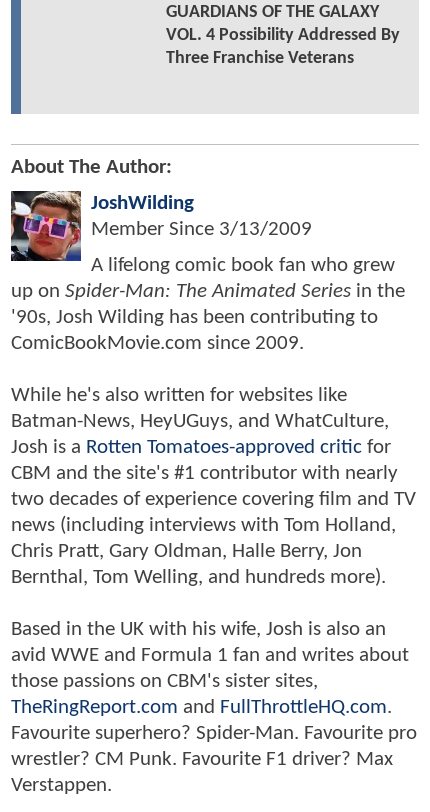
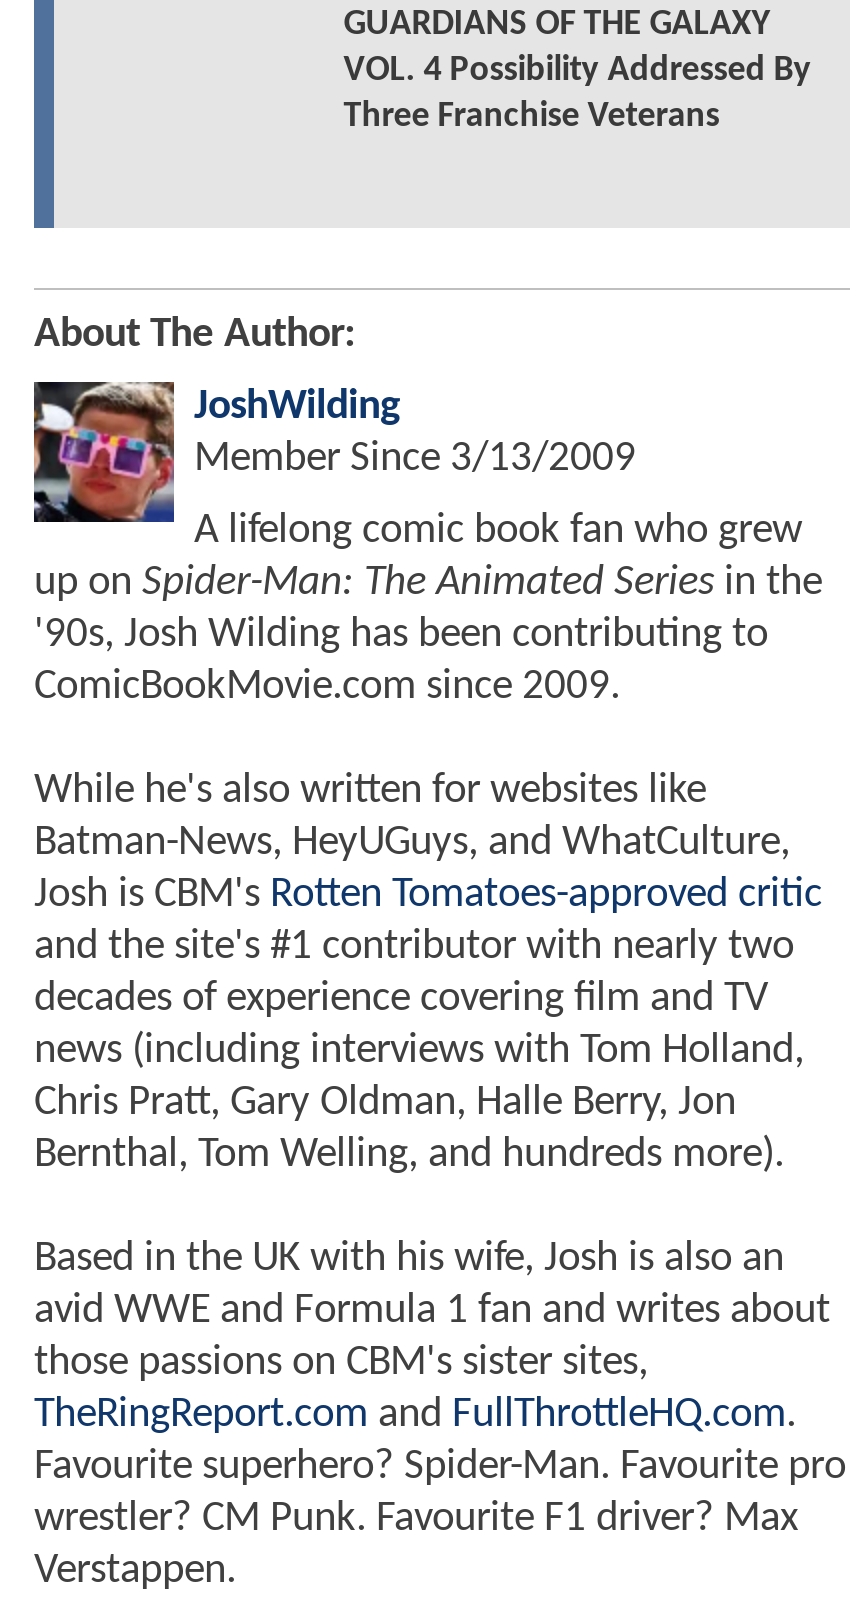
- Josh is a Rotten Tomatoes-approved critic for
- CBM and the site's #1 contributor with nearly
- two decades of experience covering film and TV
+ Josh is CBM's Rotten Tomatoes-approved critic
+ and the site's #1 contributor with nearly two
+ decades of experience covering film and TV
